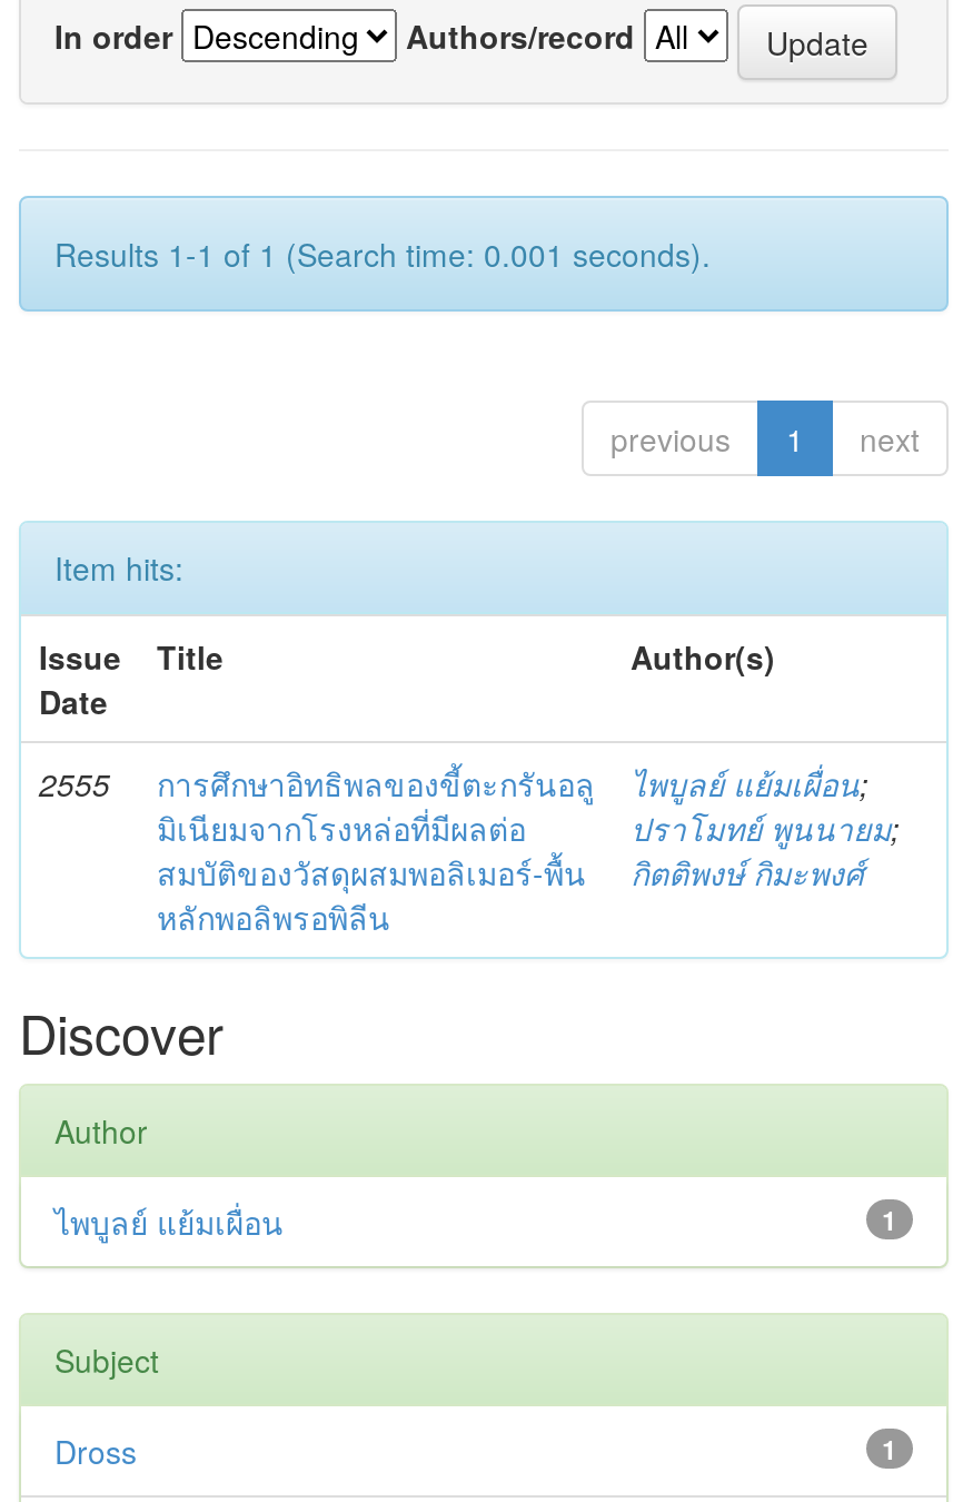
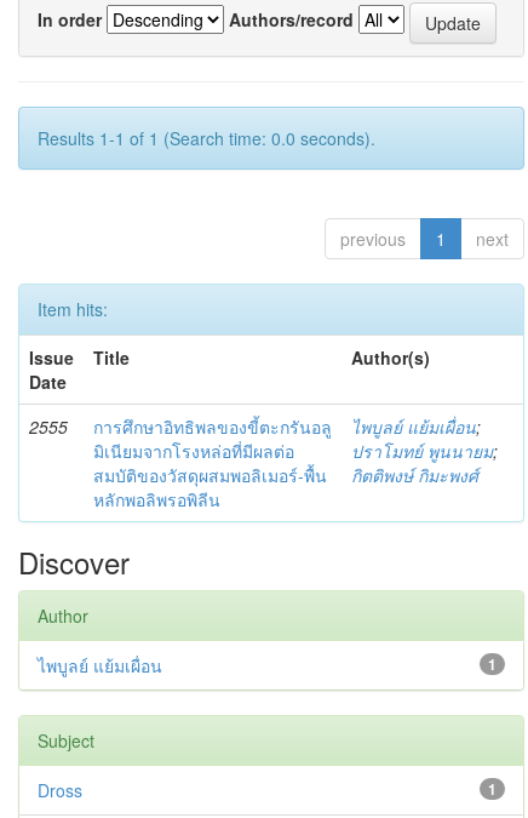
- Results 1-1 of 1 (Search time: 0.001 seconds).
+ Results 1-1 of 1 (Search time: 0.0 seconds).
